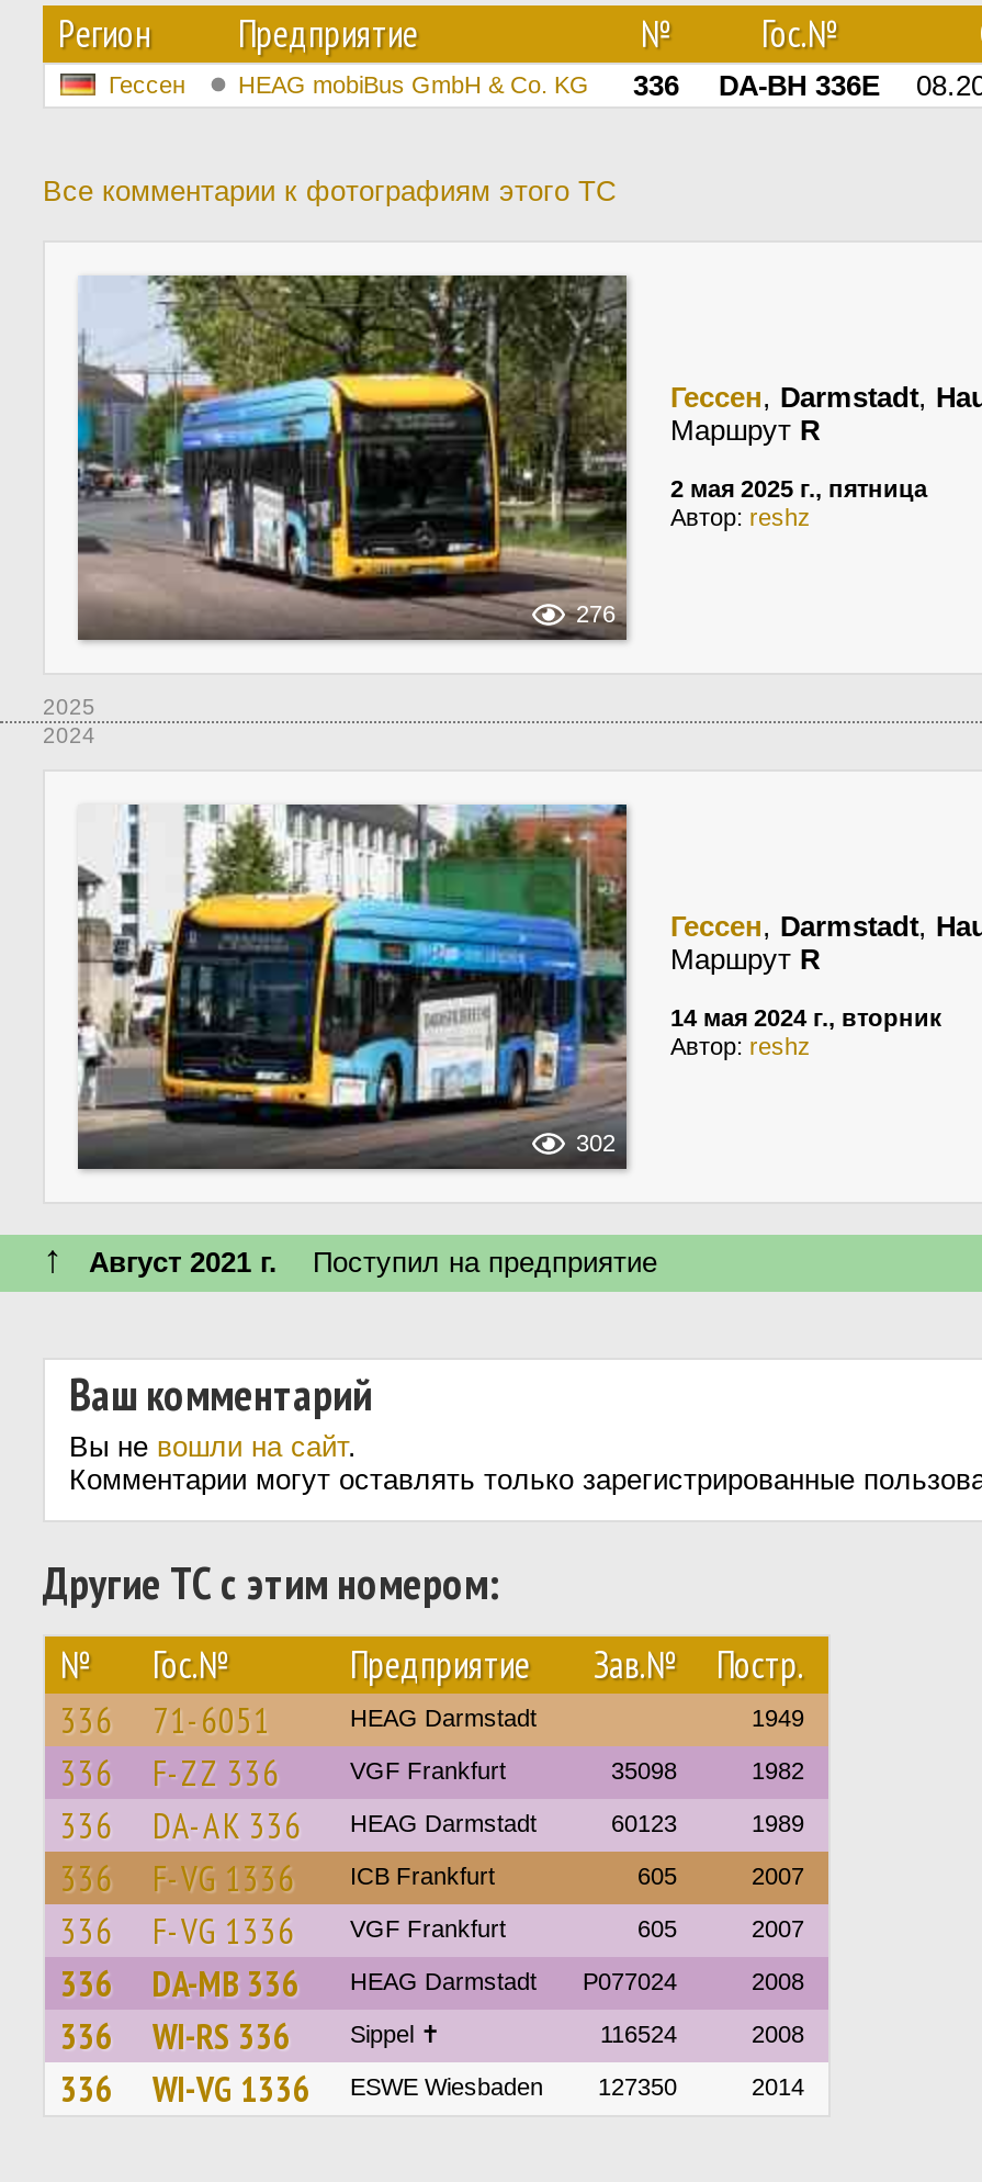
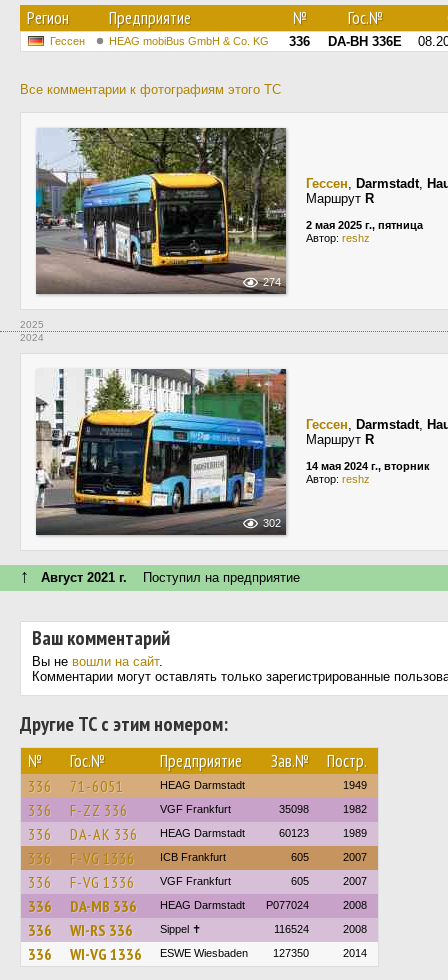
- 276
+ 274
